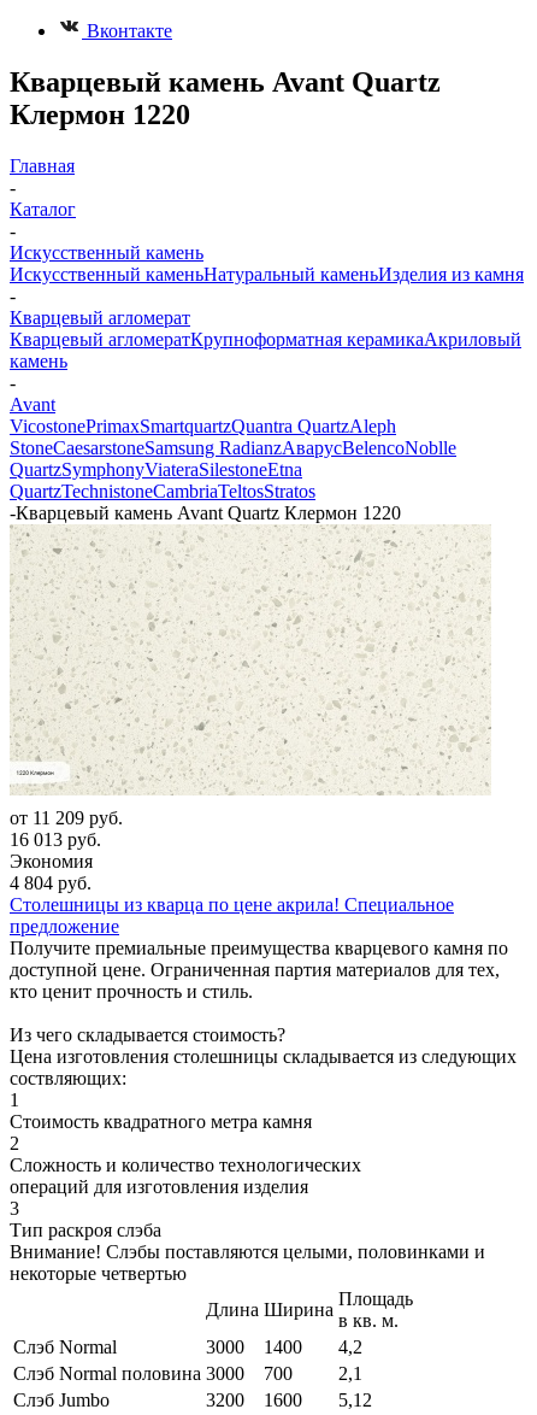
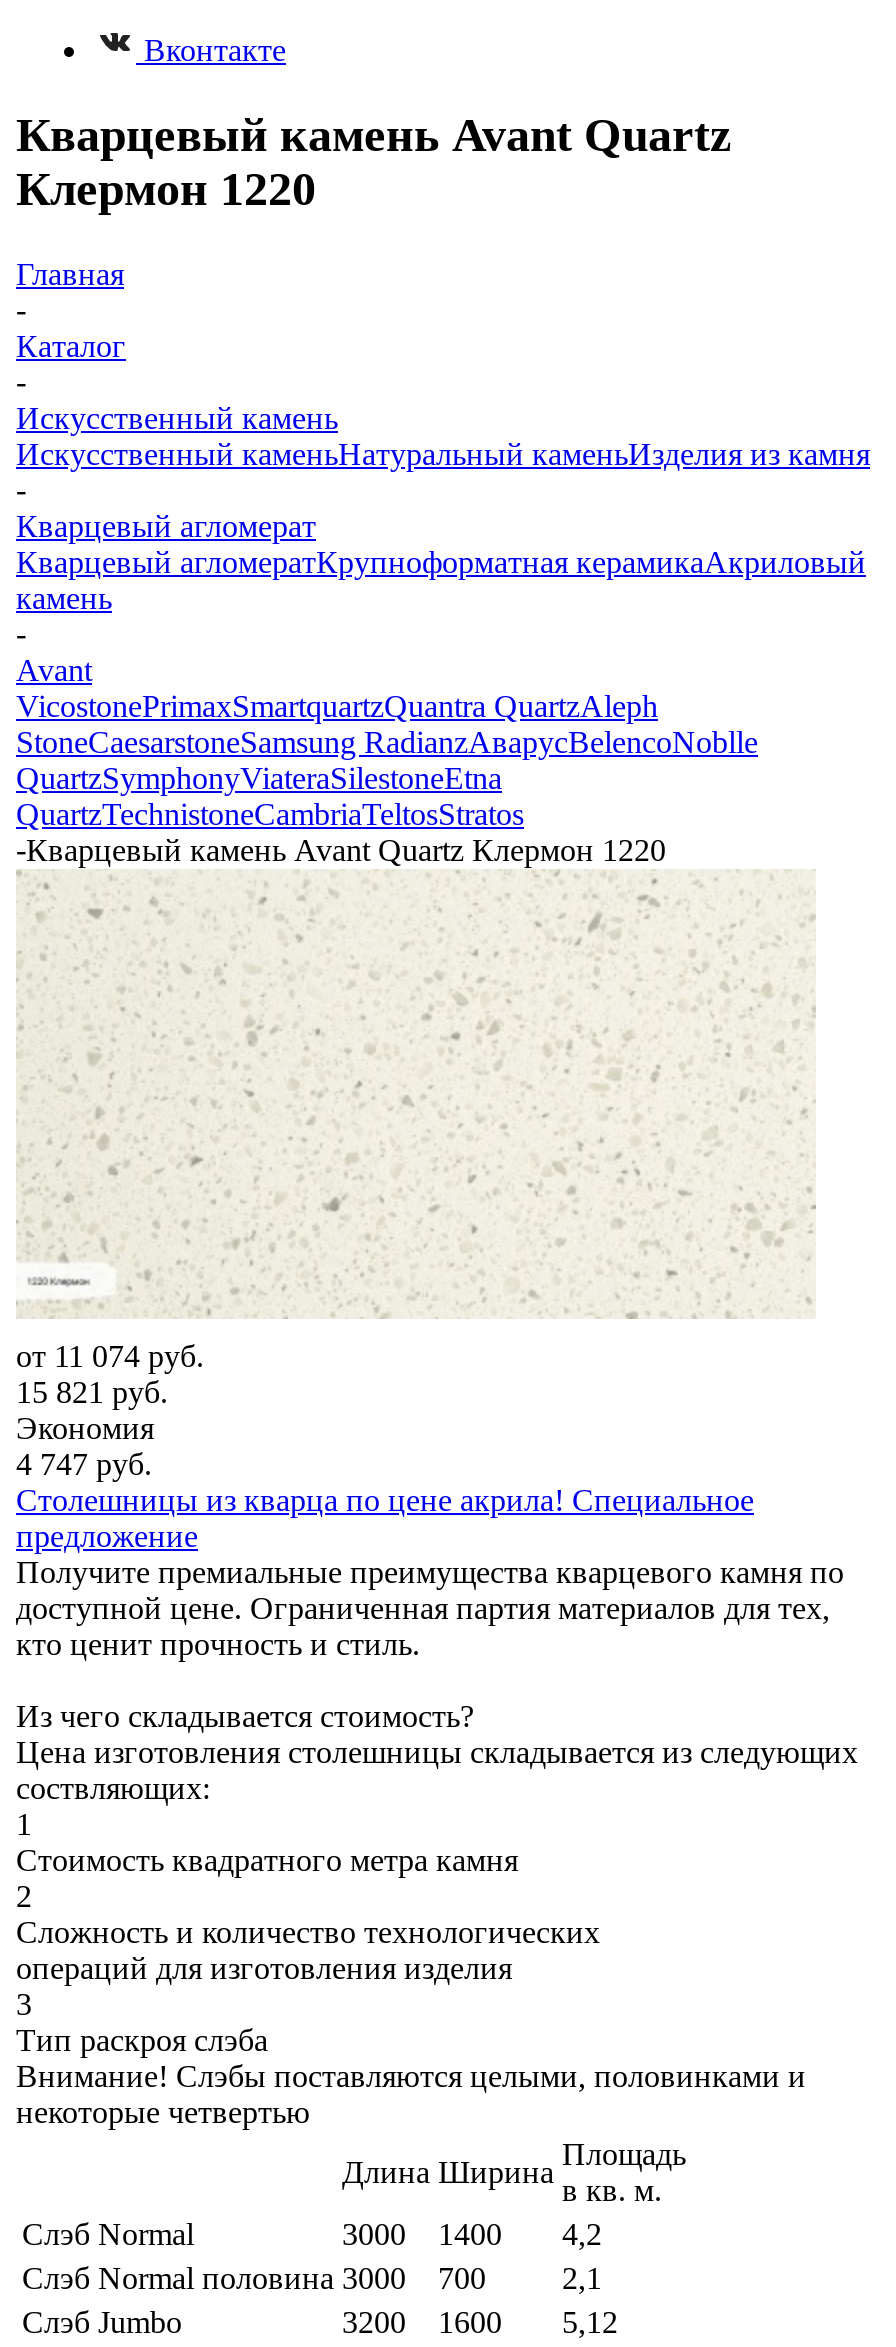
- от 11 209 руб.
+ от 11 074 руб.

- 16 013 руб.
+ 15 821 руб.

- 4 804 руб.
+ 4 747 руб.
